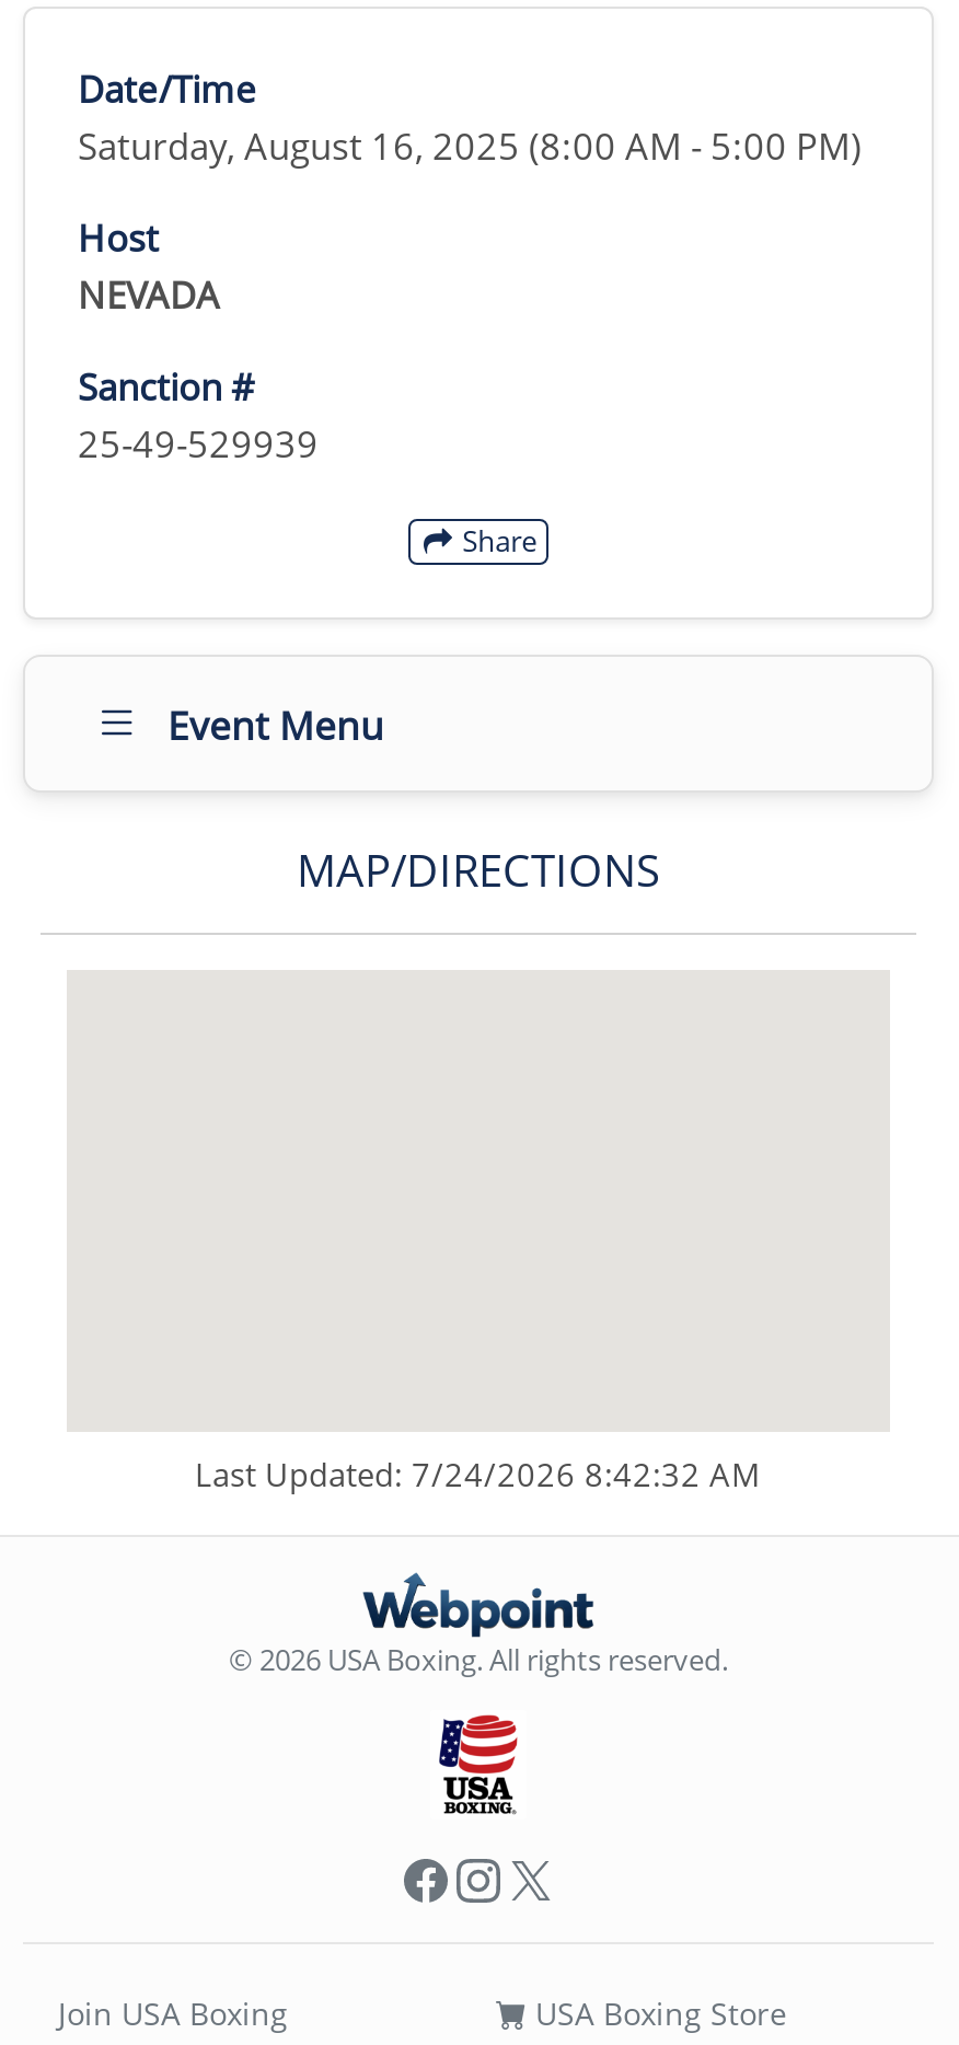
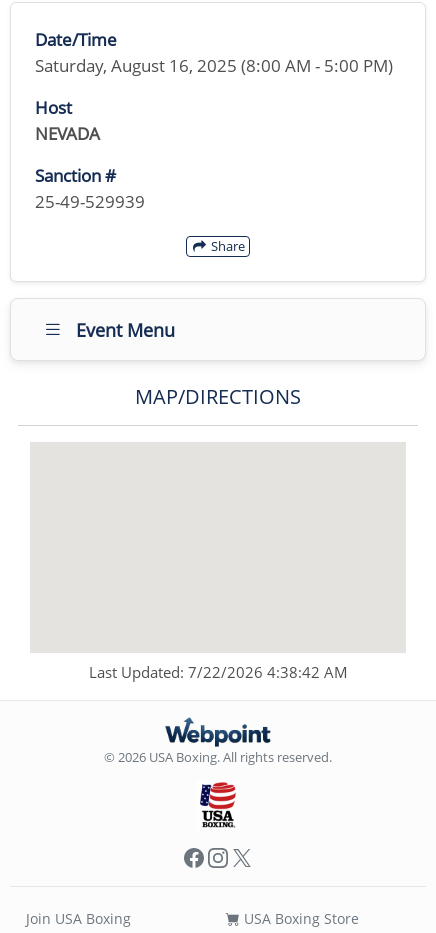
- Last Updated: 7/24/2026 8:42:32 AM
+ Last Updated: 7/22/2026 4:38:42 AM
